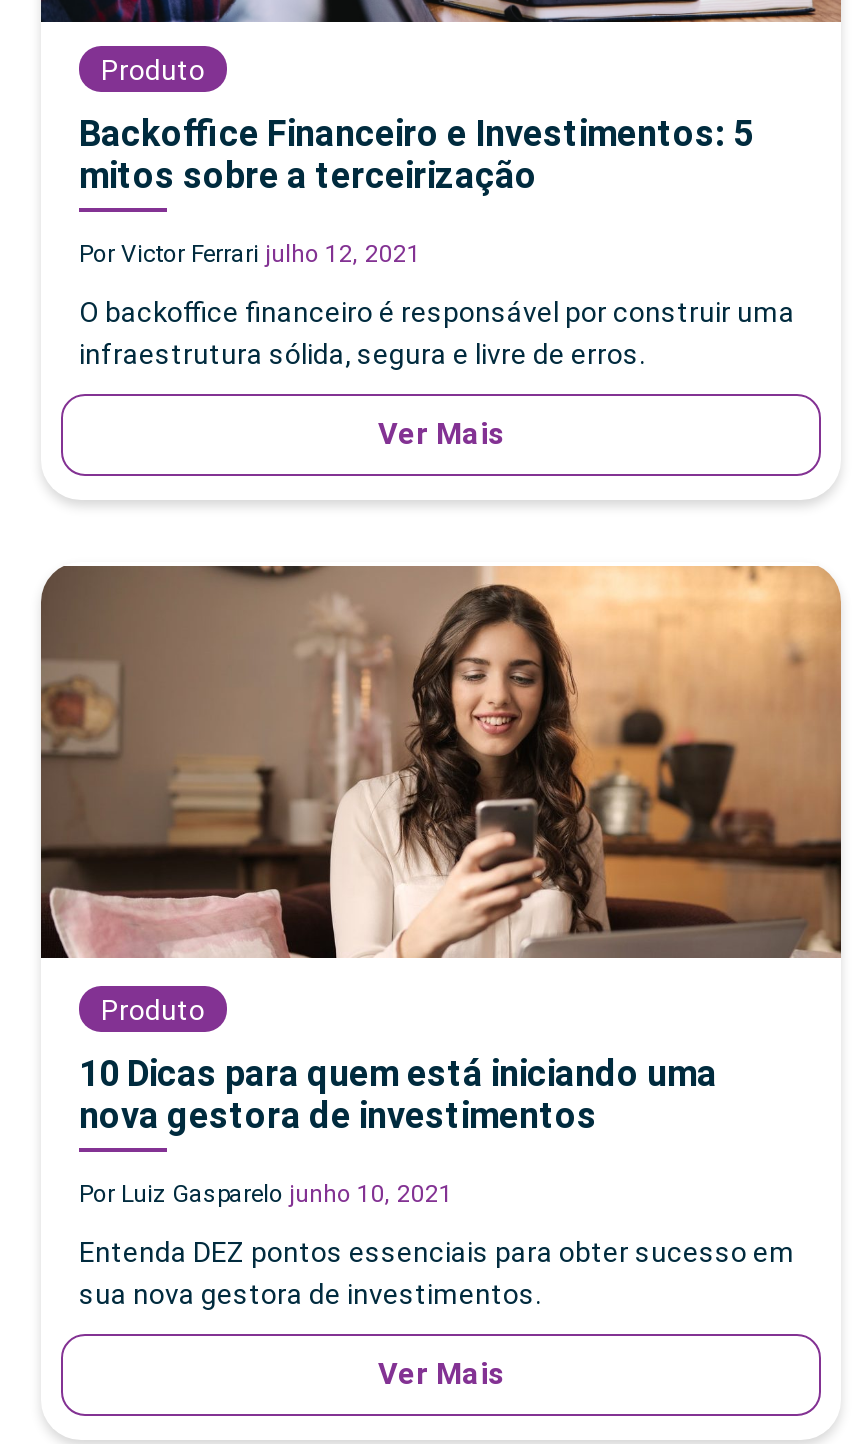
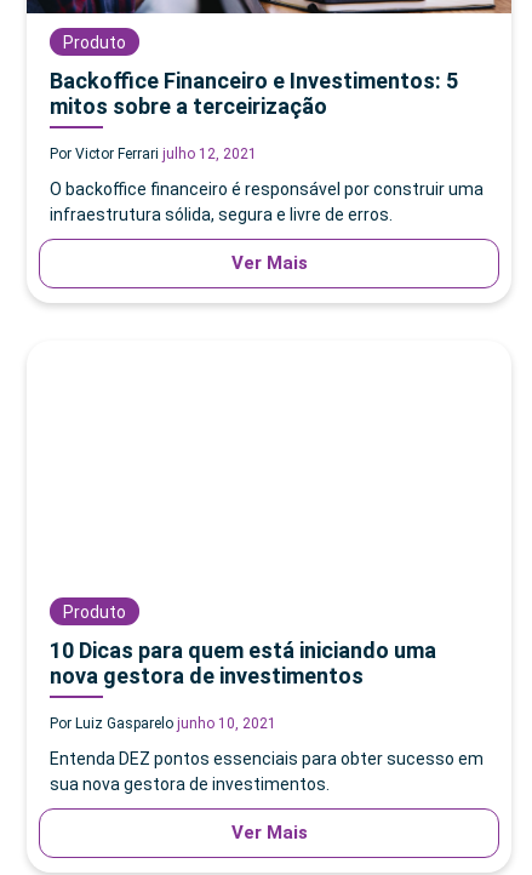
- [image]
